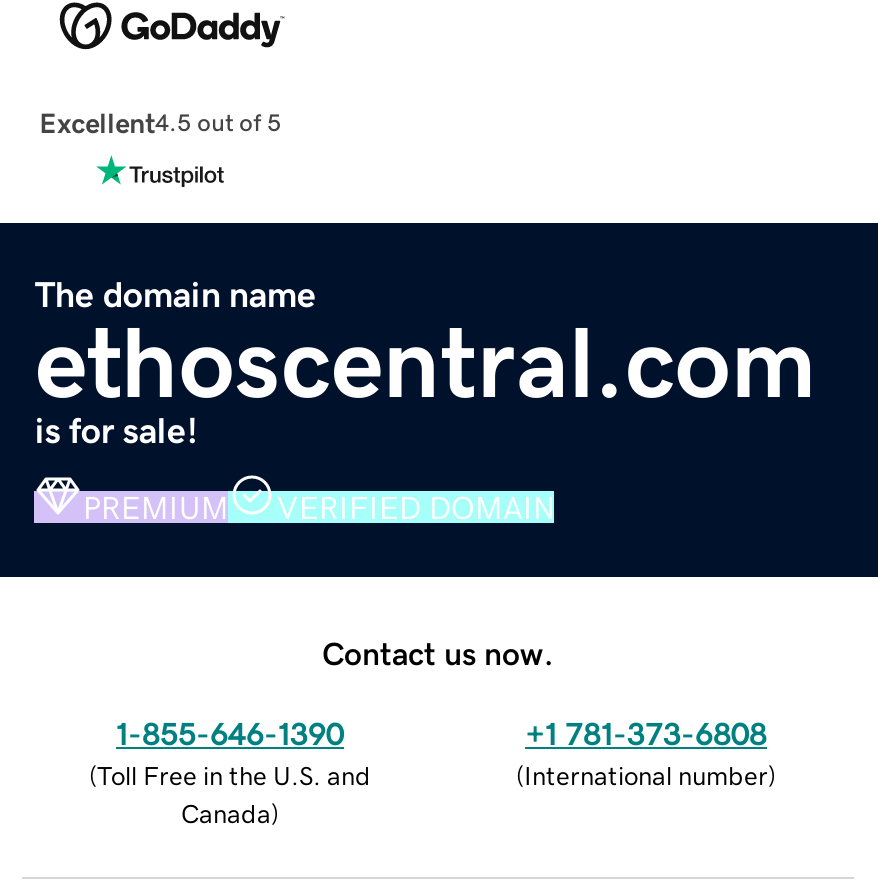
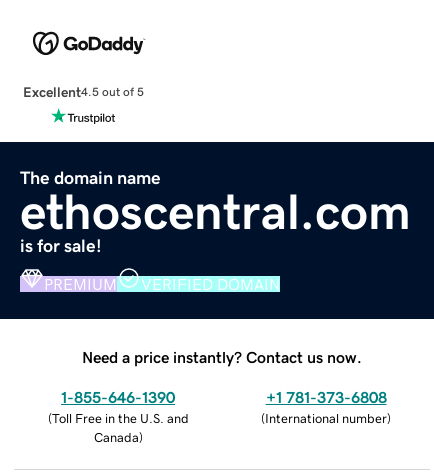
- Contact us now.
+ Need a price instantly? Contact us now.
